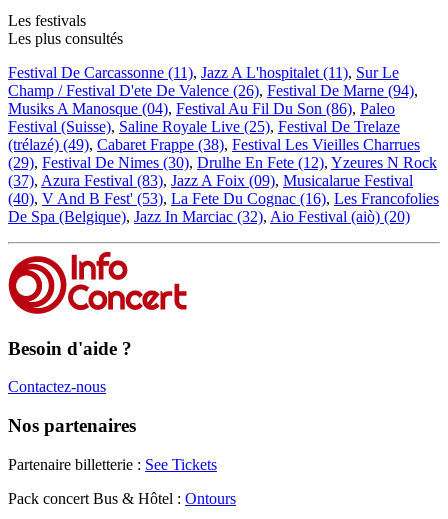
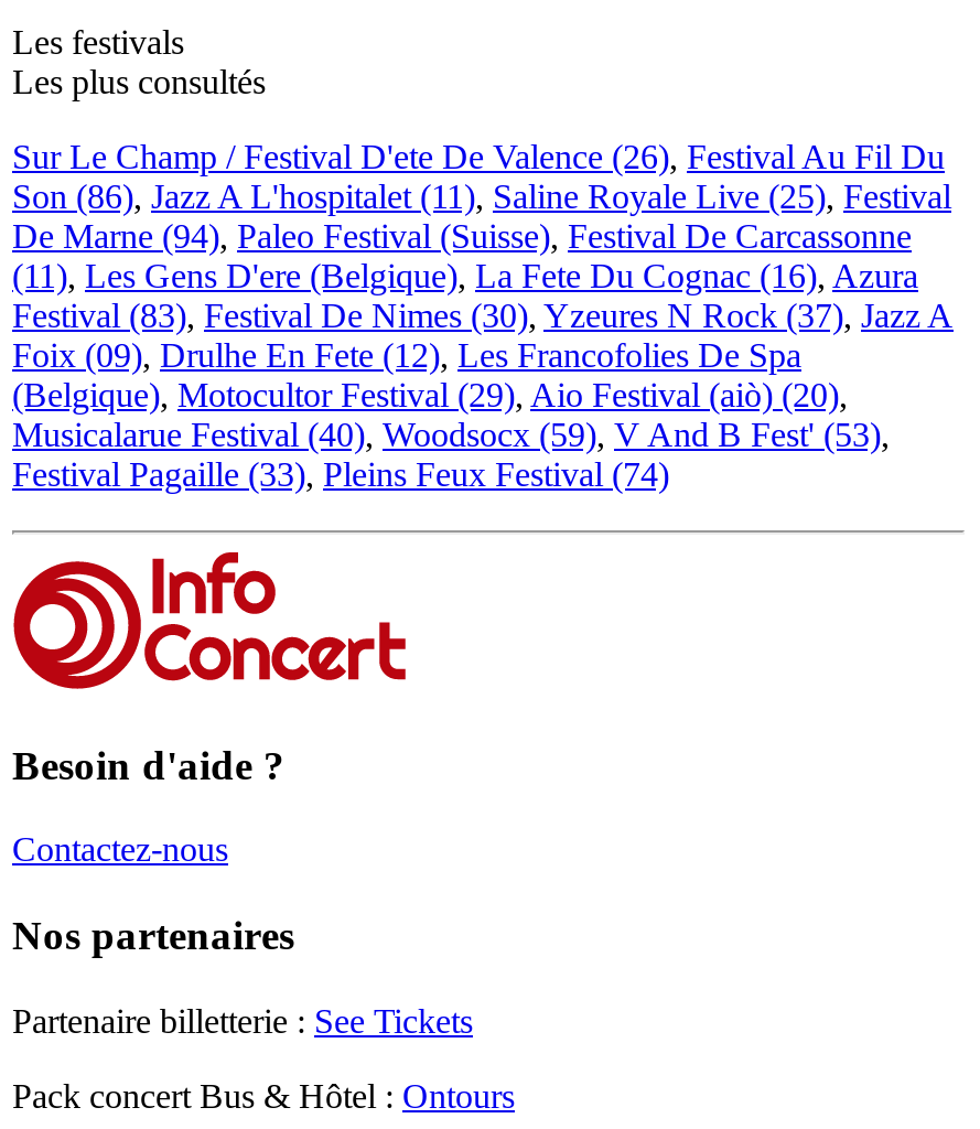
- Festival De Carcassonne (11), Jazz A L'hospitalet (11), Sur Le
- Champ / Festival D'ete De Valence (26), Festival De Marne (94),
- Musiks A Manosque (04), Festival Au Fil Du Son (86), Paleo
- Festival (Suisse), Saline Royale Live (25), Festival De Trelaze
- (trélazé) (49), Cabaret Frappe (38), Festival Les Vieilles Charrues
- (29), Festival De Nimes (30), Drulhe En Fete (12), Yzeures N Rock
- (37), Azura Festival (83), Jazz A Foix (09), Musicalarue Festival
- (40), V And B Fest' (53), La Fete Du Cognac (16), Les Francofolies
- De Spa (Belgique), Jazz In Marciac (32),Aio Festival (aiò) (20)
+ Sur Le Champ / Festival D'ete De Valence (26), Festival Au Fil Du
+ Son (86), Jazz A L'hospitalet (11), Saline Royale Live (25), Festival
+ De Marne (94), Paleo Festival (Suisse), Festival De Carcassonne
+ (11), Les Gens D'ere (Belgique), La Fete Du Cognac (16), Azura
+ Festival (83), Festival De Nimes (30), Yzeures N Rock (37), Jazz A
+ Foix (09), Drulhe En Fete (12), Les Francofolies De Spa
+ (Belgique), Motocultor Festival (29), Aio Festival (aiò) (20),
+ Musicalarue Festival (40), Woodsocx (59), V And B Fest' (53),
+ Festival Pagaille (33),Pleins Feux Festival (74)
